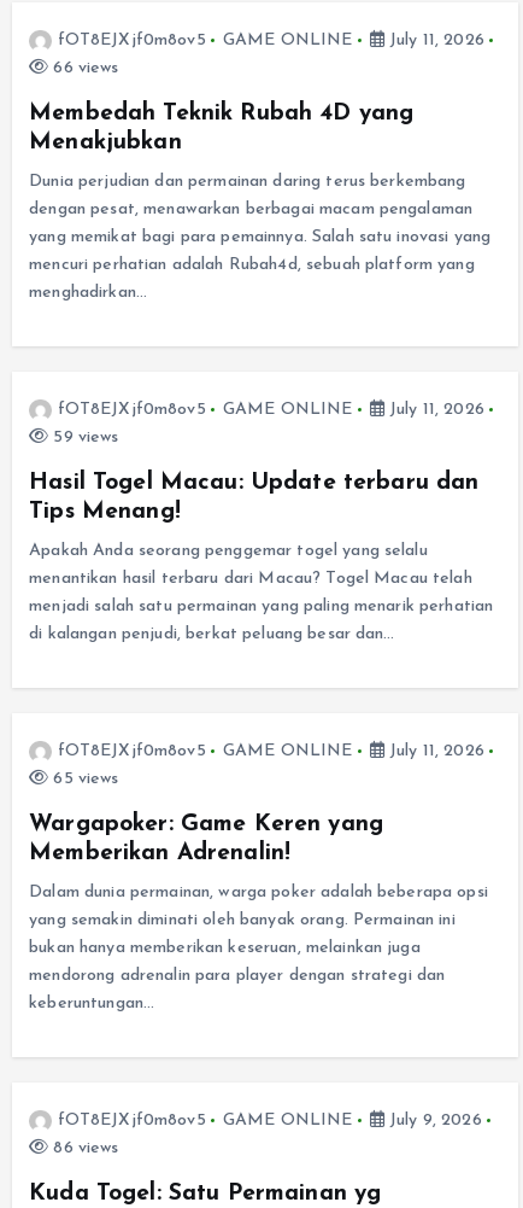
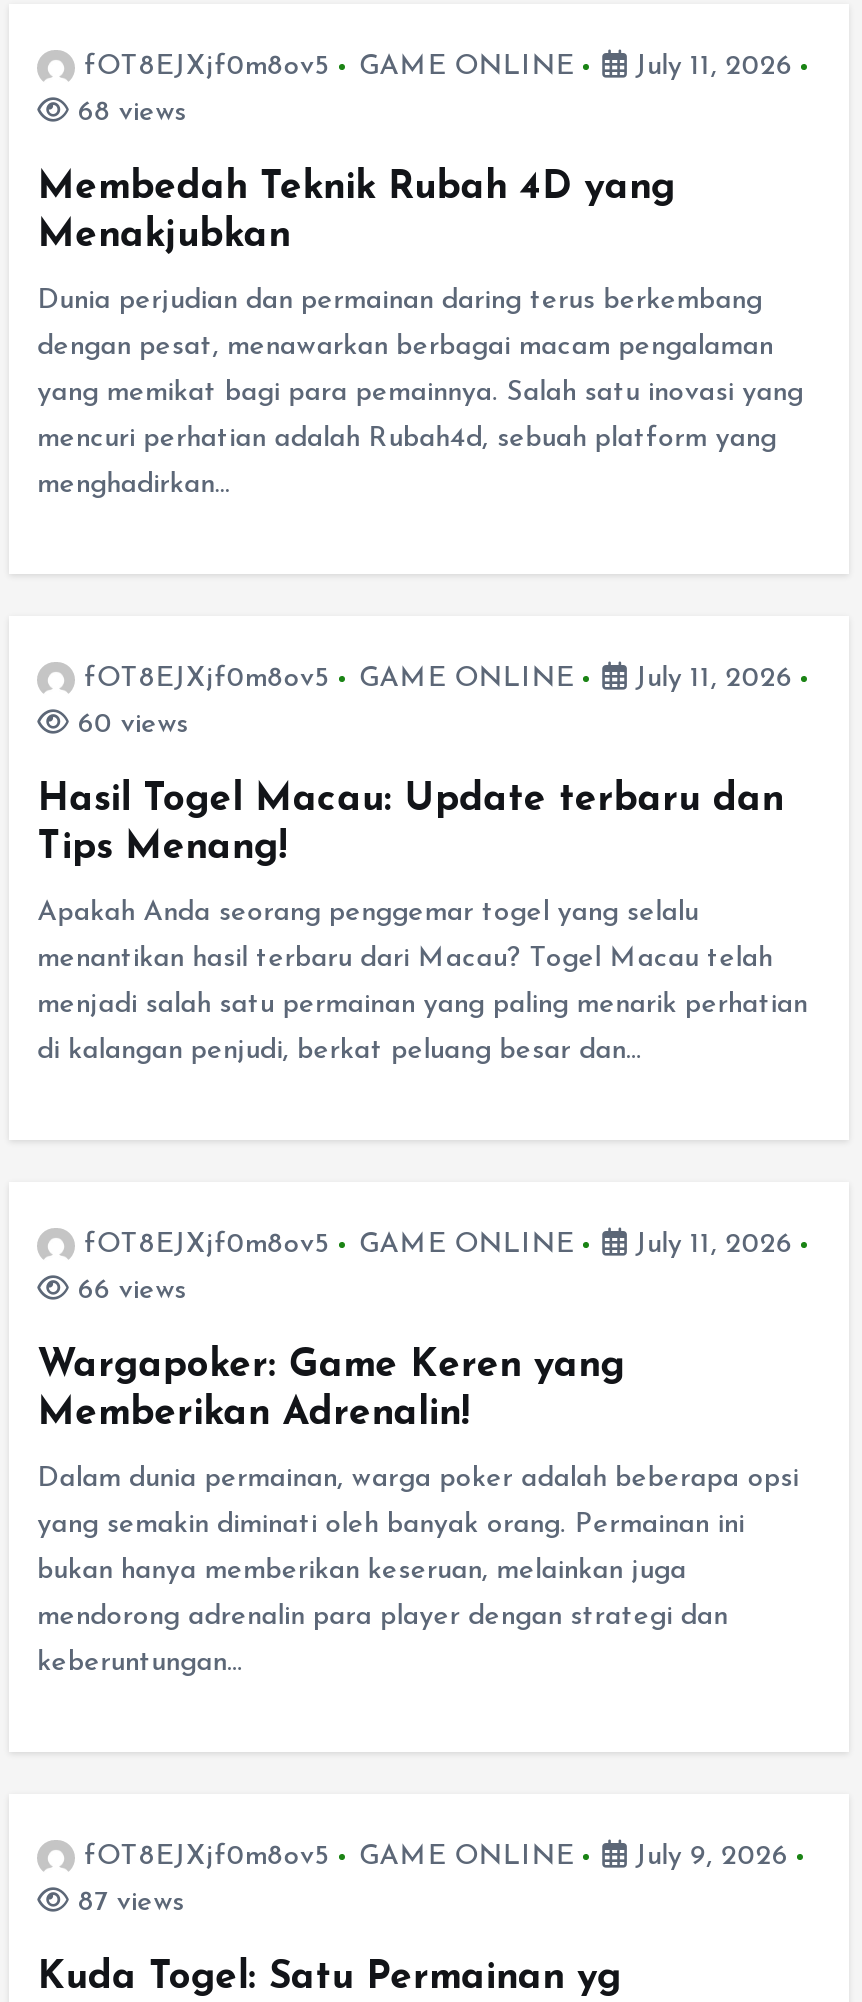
- 66 views
+ 68 views

- 59 views
+ 60 views

- 65 views
+ 66 views

- 86 views
+ 87 views
